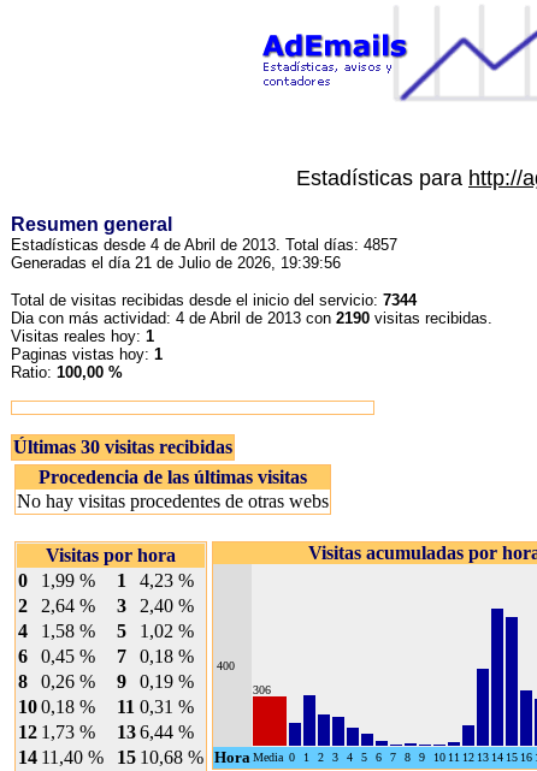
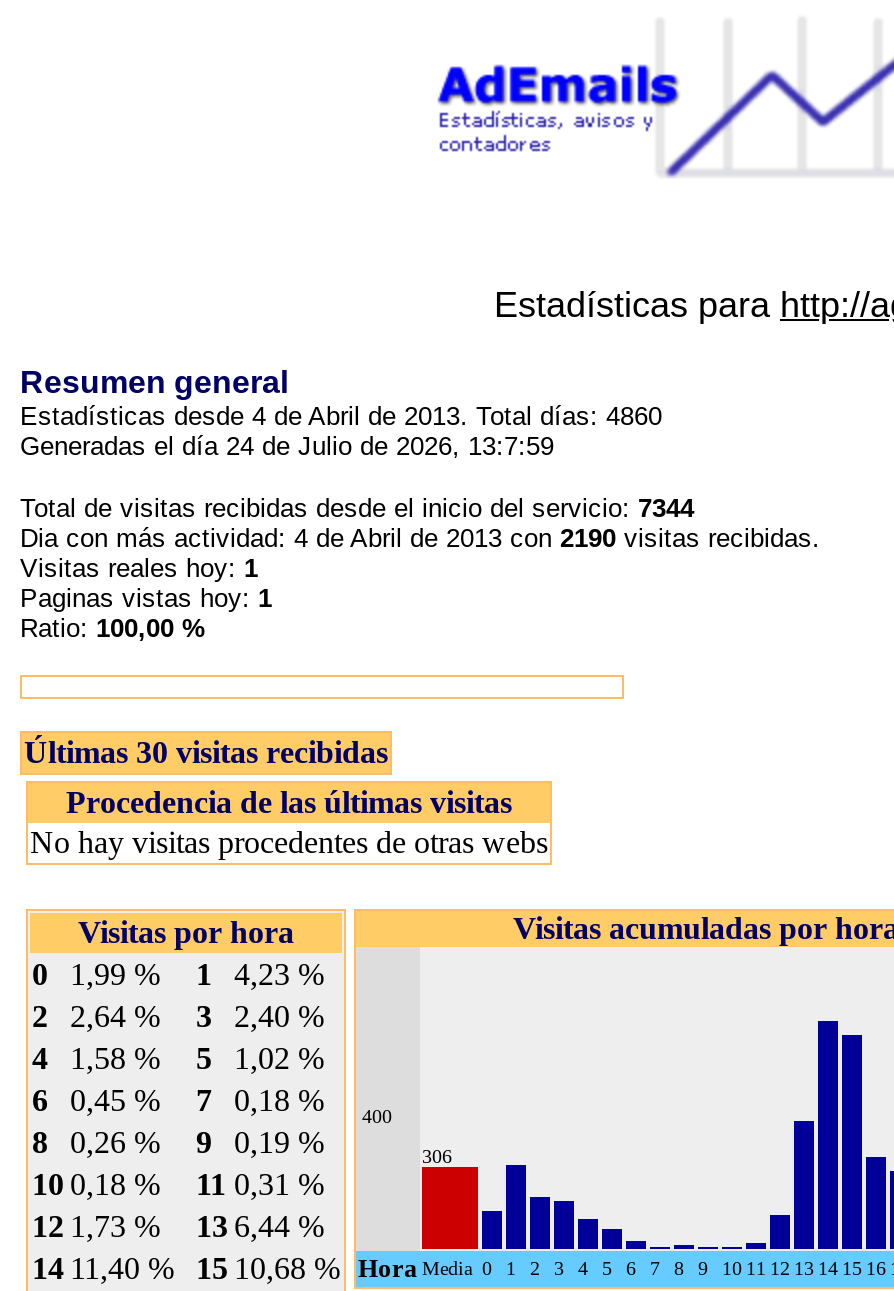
- Estadísticas desde 4 de Abril de 2013. Total días: 4857
+ Estadísticas desde 4 de Abril de 2013. Total días: 4860

- Generadas el día 21 de Julio de 2026, 19:39:56
+ Generadas el día 24 de Julio de 2026, 13:7:59
